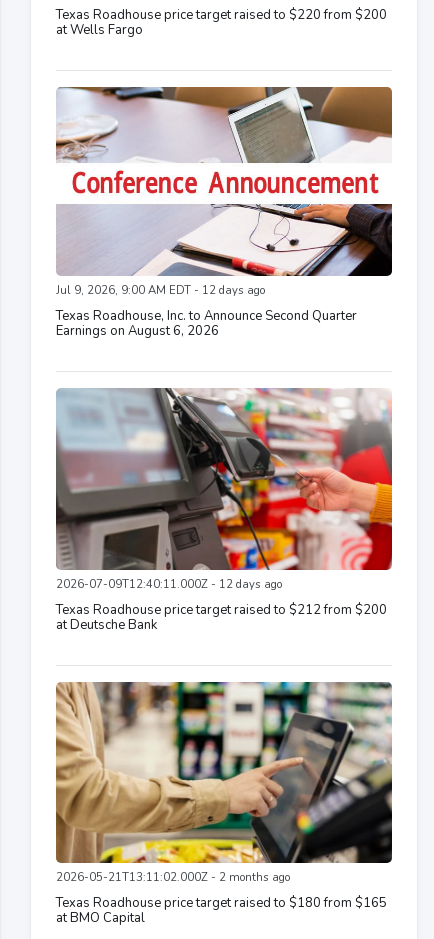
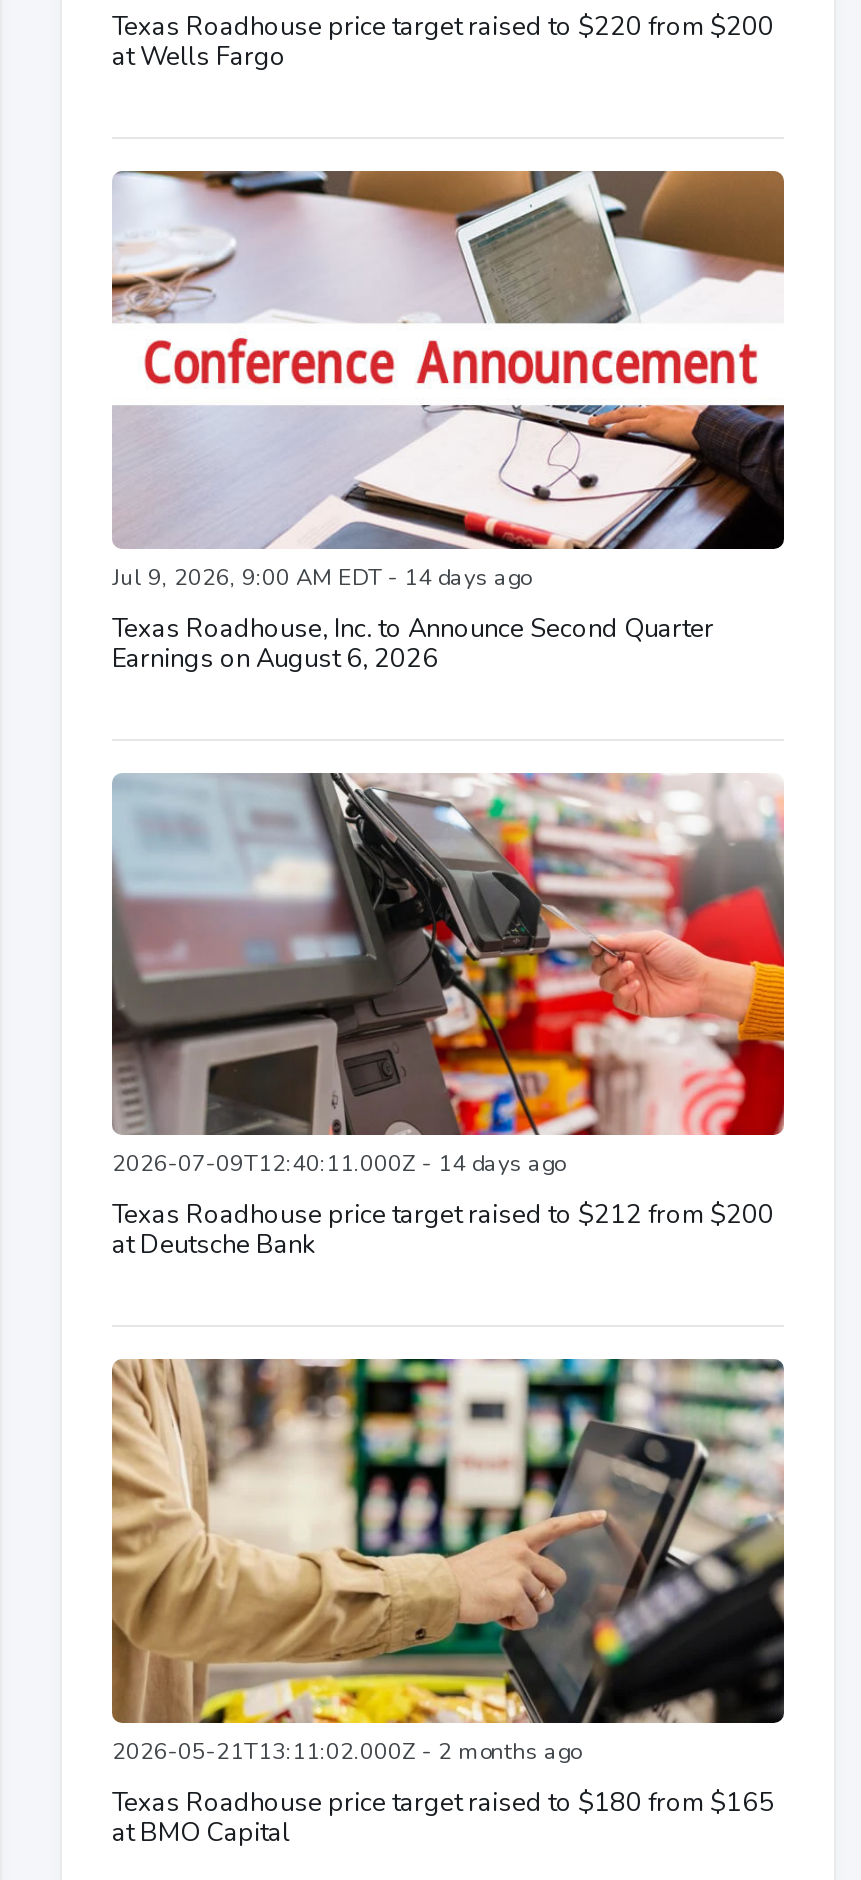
- Jul 9, 2026, 9:00 AM EDT - 12 days ago
+ Jul 9, 2026, 9:00 AM EDT - 14 days ago

- 2026-07-09T12:40:11.000Z - 12 days ago
+ 2026-07-09T12:40:11.000Z - 14 days ago
